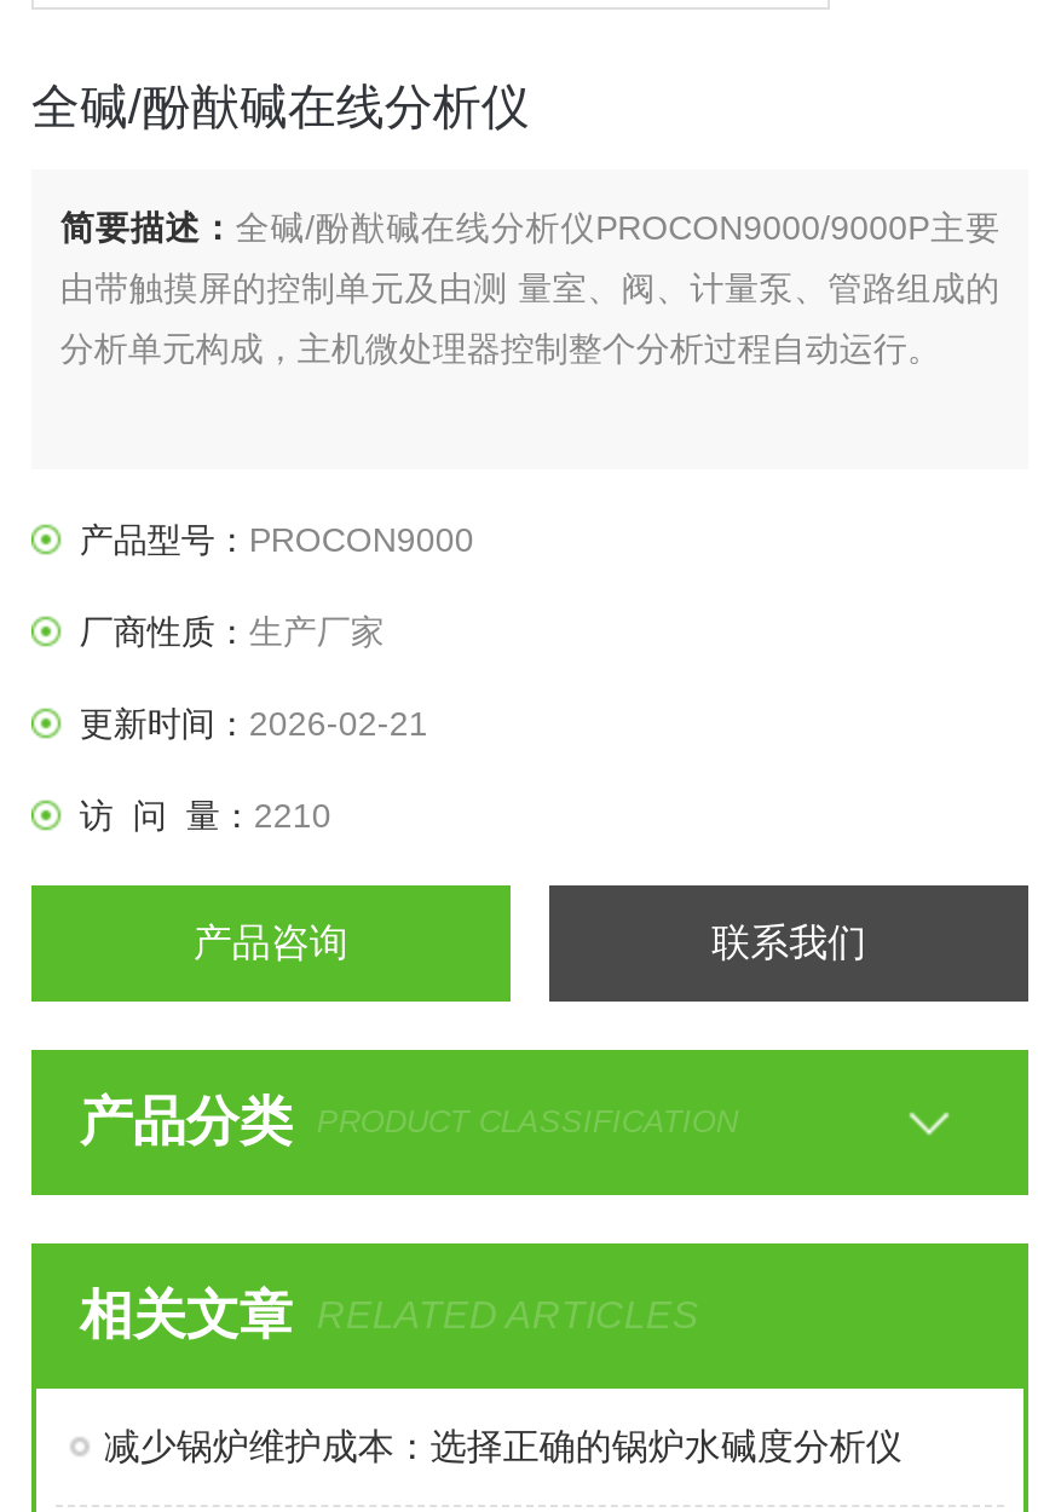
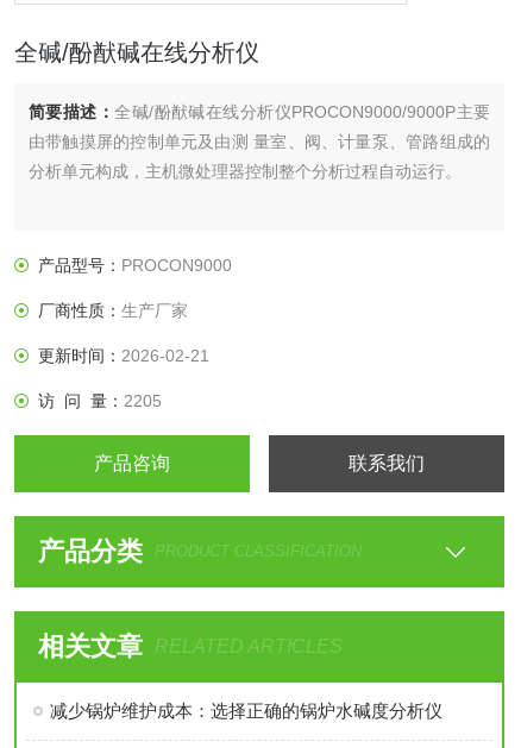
- 访 问 量：2210
+ 访 问 量：2205
